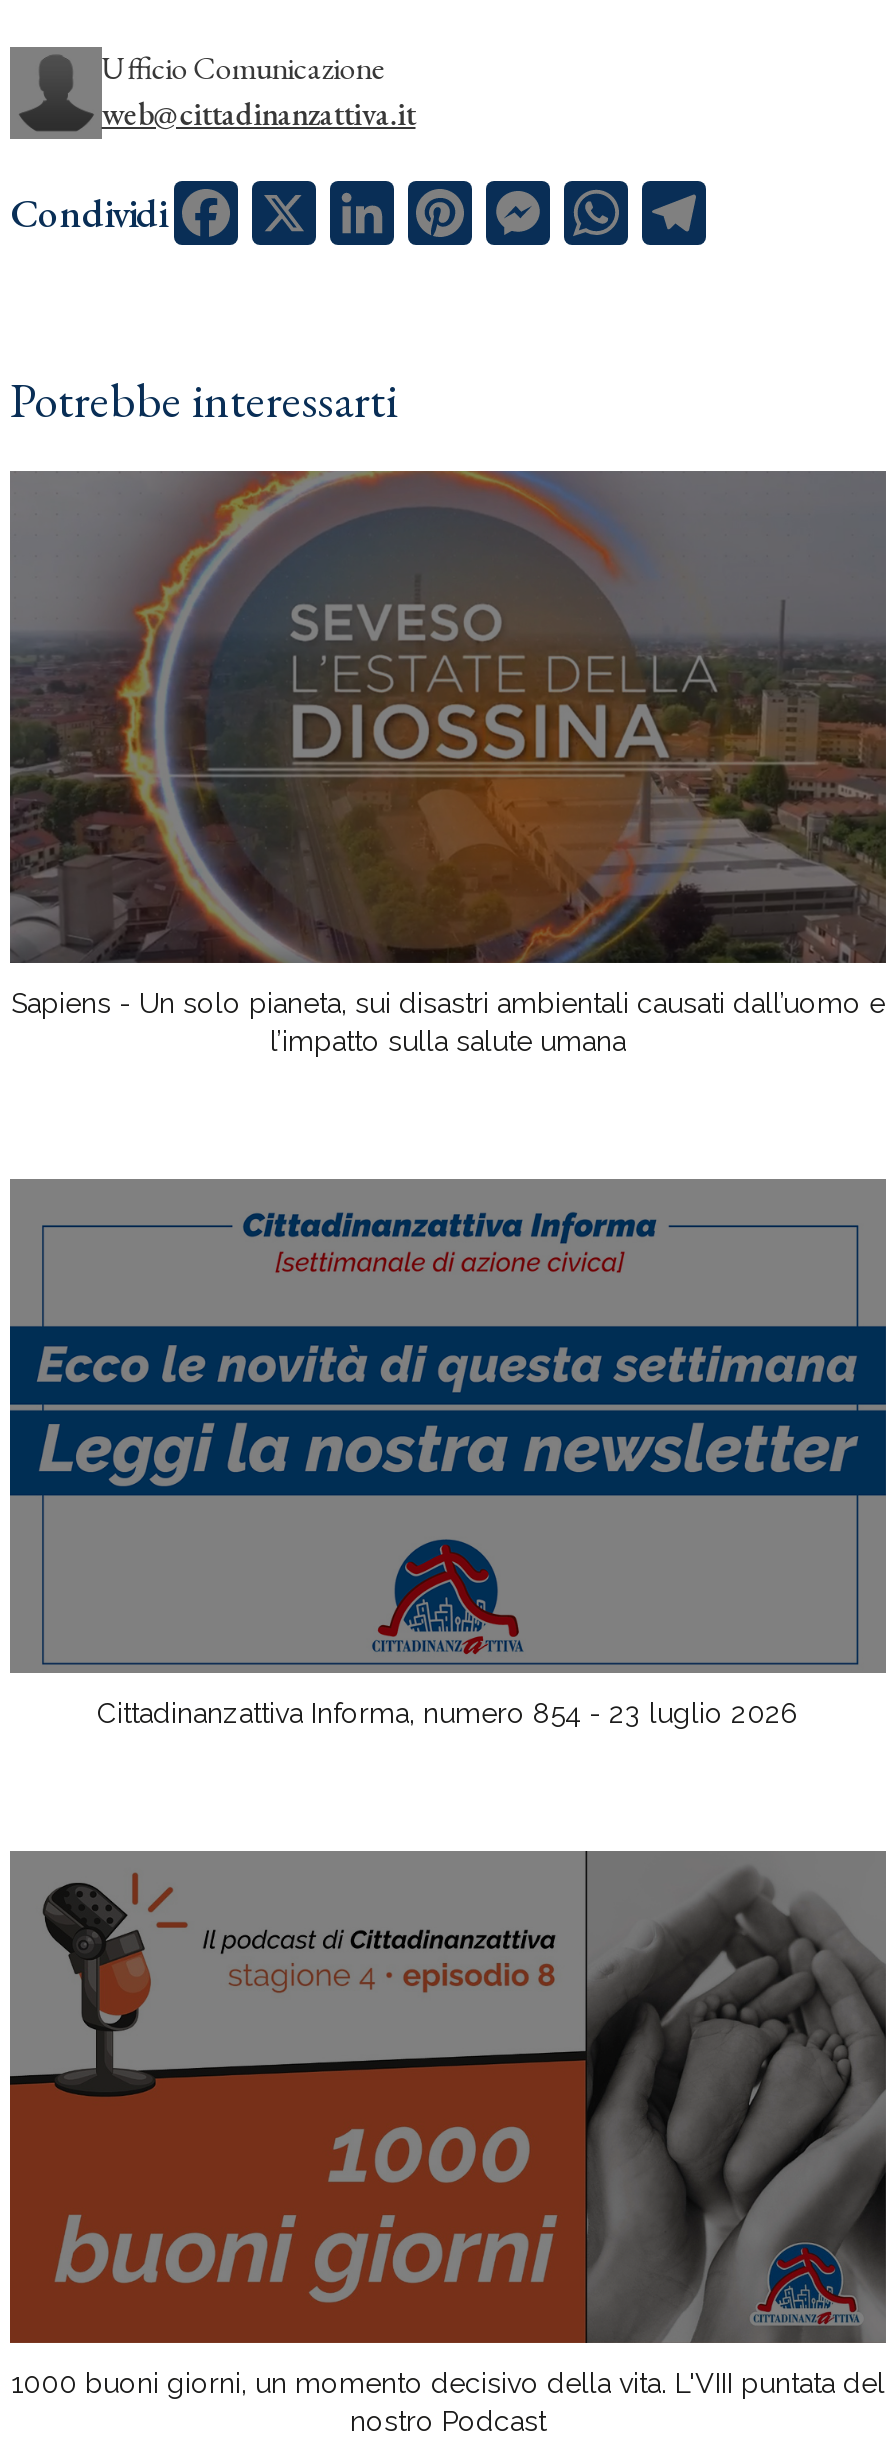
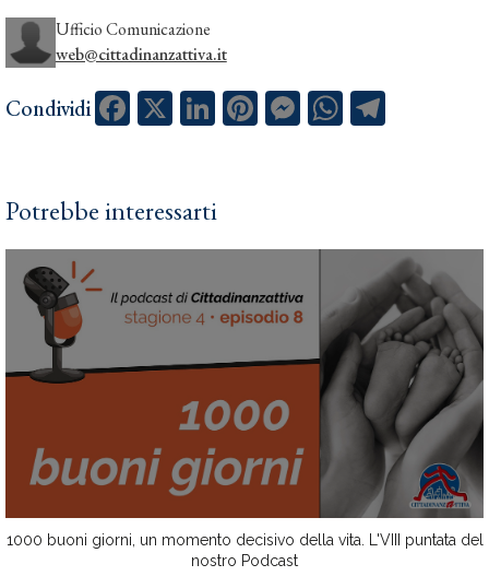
- [image]
- Sapiens - Un solo pianeta, sui disastri ambientali causati dall’uomo e
- l’impatto sulla salute umana

- [image]
- Cittadinanzattiva Informa, numero 854 - 23 luglio 2026
